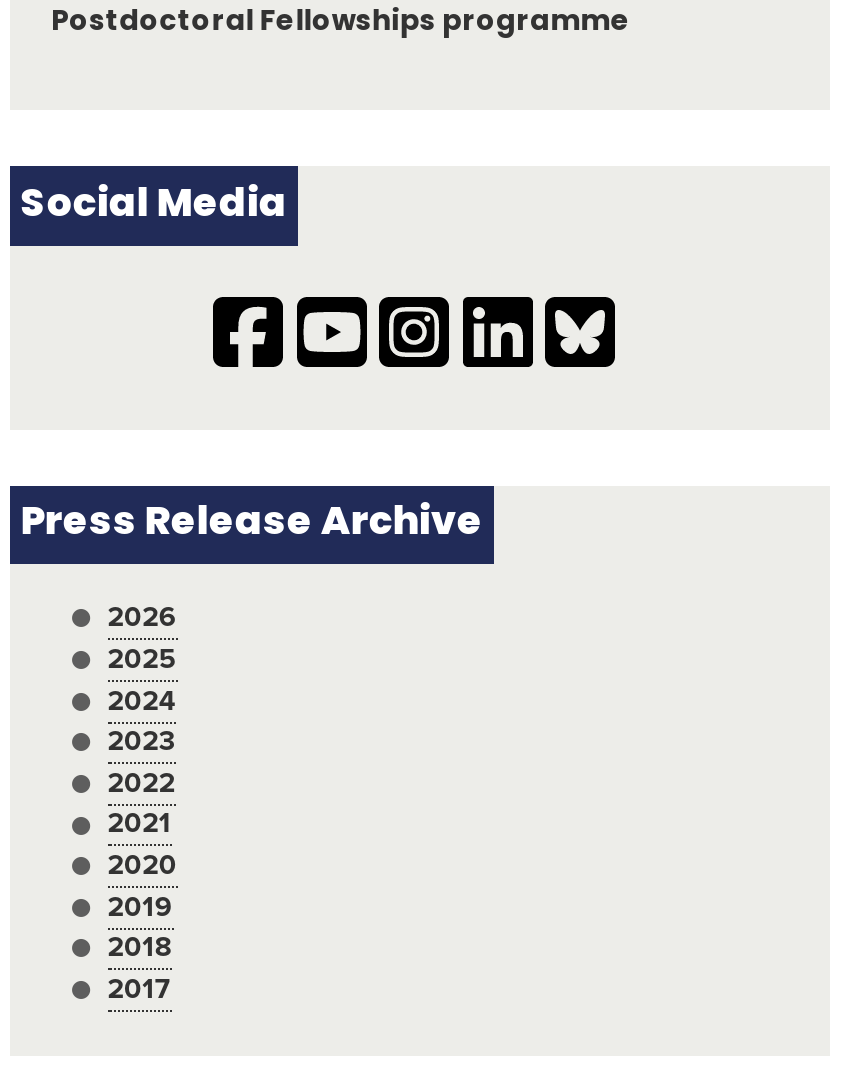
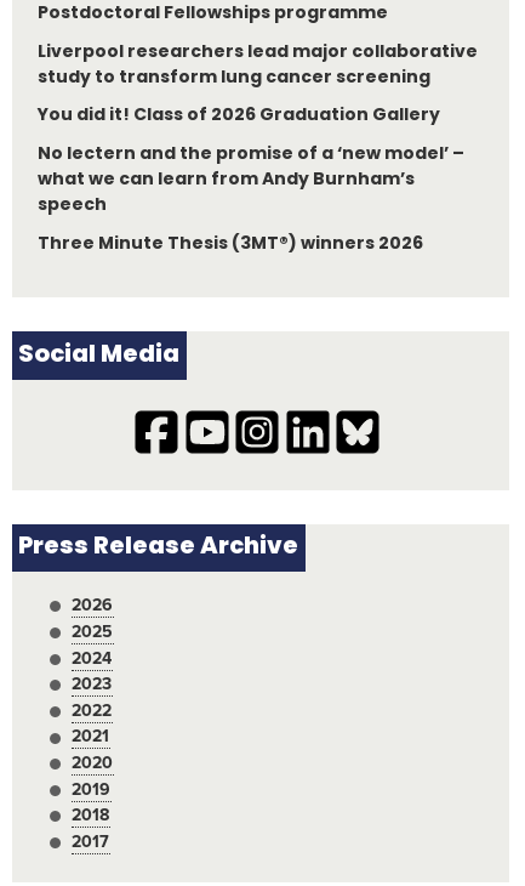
+ Liverpool researchers lead major collaborative
+ study to transform lung cancer screening
+ You did it! Class of 2026 Graduation Gallery
+ No lectern and the promise of a ‘new model’ –
+ what we can learn from Andy Burnham’s
+ speech
+ Three Minute Thesis (3MT®) winners 2026
